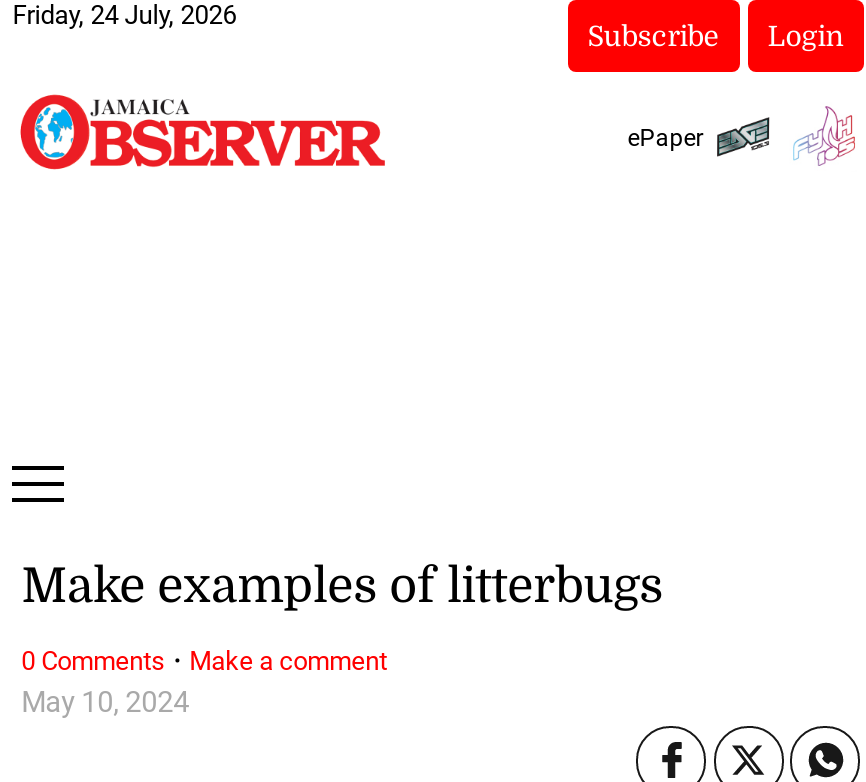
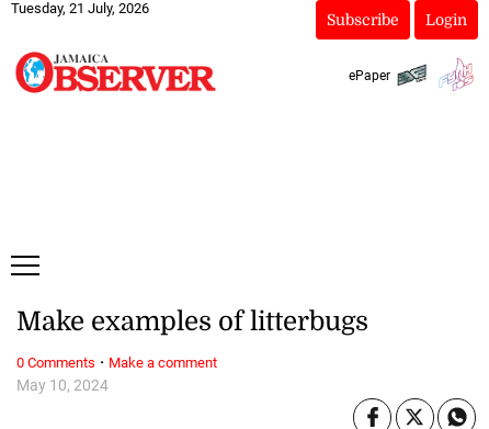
- Friday, 24 July, 2026
+ Tuesday, 21 July, 2026
